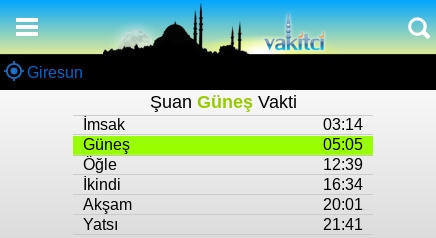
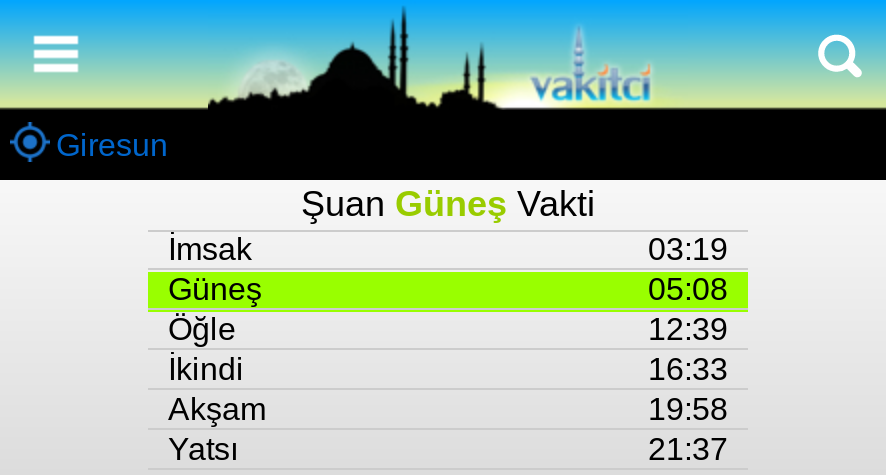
- 03:14
+ 03:19

- 05:05
+ 05:08

- 16:34
+ 16:33

- 20:01
+ 19:58

- 21:41
+ 21:37
